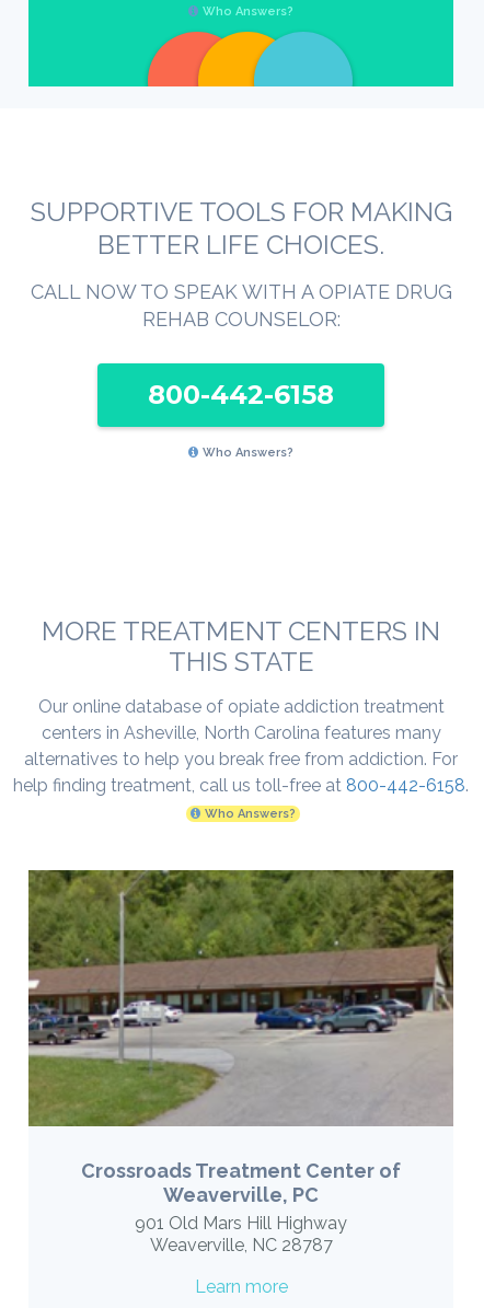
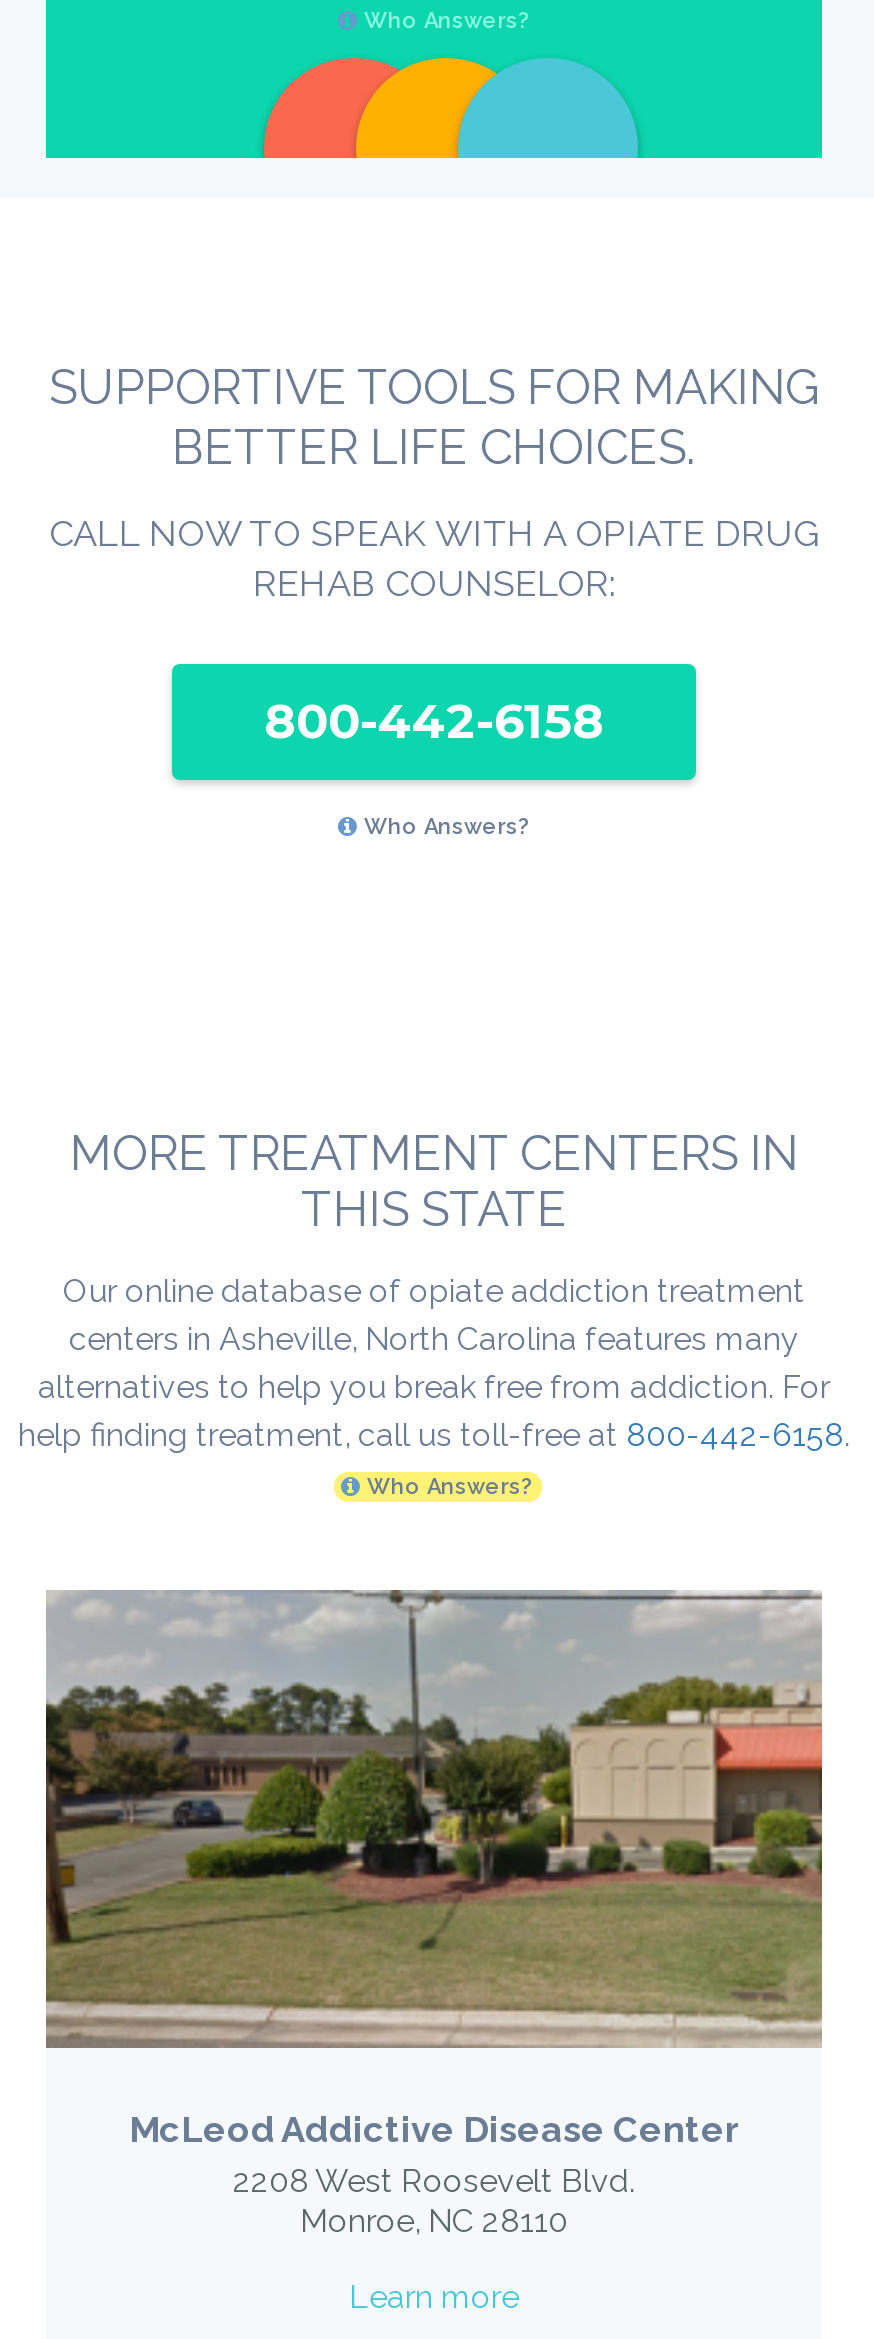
- [image]
- Crossroads Treatment Center of
- Weaverville, PC
- 901 Old Mars Hill Highway
- Weaverville, NC 28787
+ [image]
+ McLeod Addictive Disease Center
+ 2208 West Roosevelt Blvd.
+ Monroe, NC 28110
